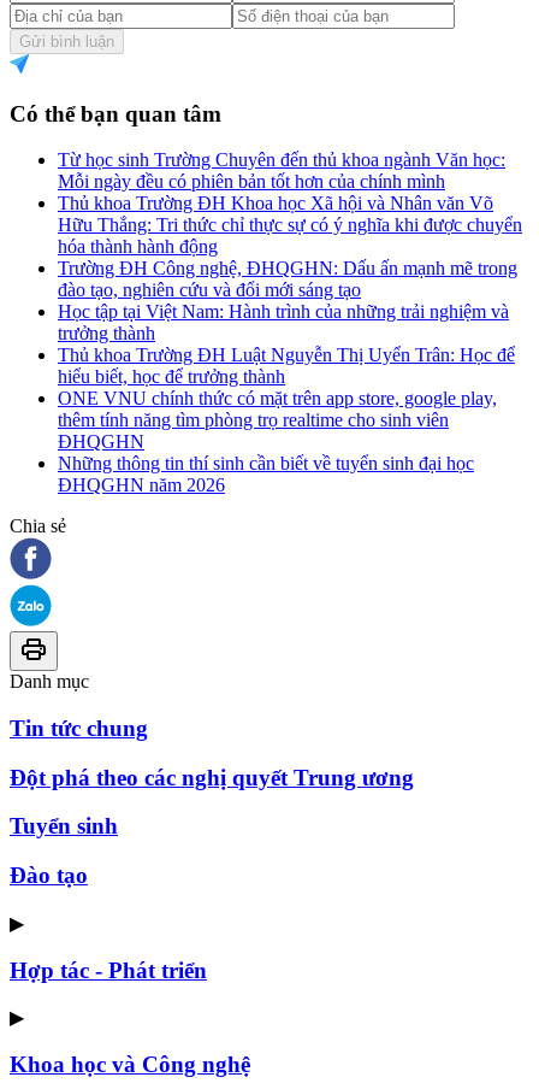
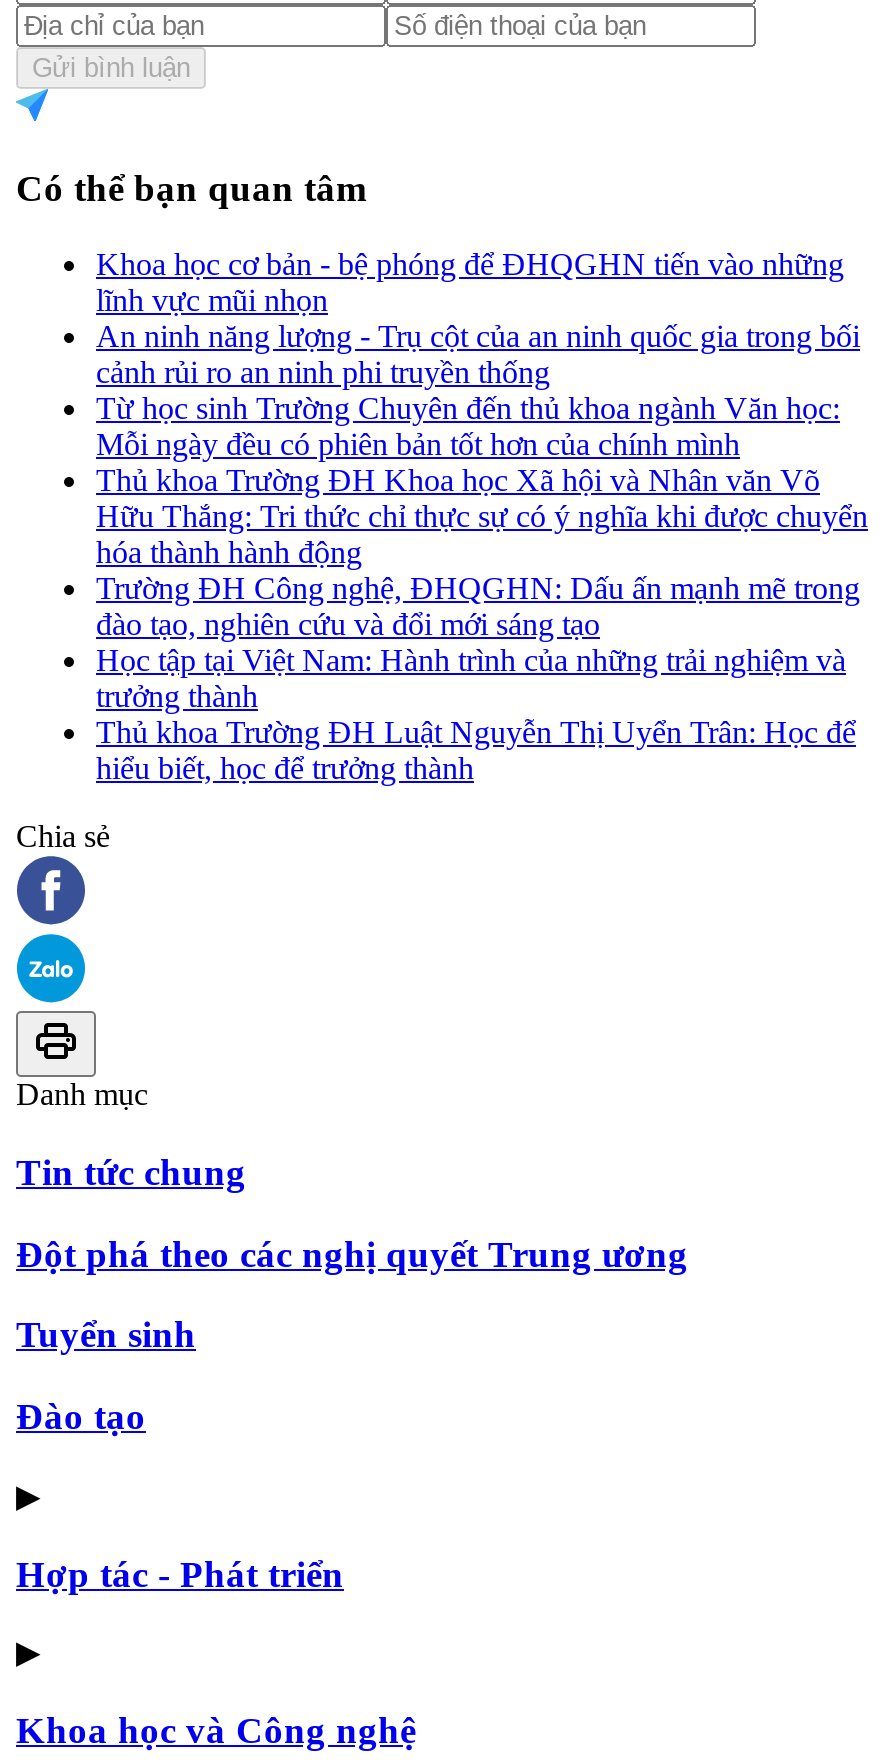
+ Khoa học cơ bản - bệ phóng để ĐHQGHN tiến vào những
+ lĩnh vực mũi nhọn
+ An ninh năng lượng - Trụ cột của an ninh quốc gia trong bối
+ cảnh rủi ro an ninh phi truyền thống

moved down: Từ học sinh Trường Chuyên đến thủ khoa ngành Văn học: | Mỗi ngày đều có phiên bản tốt hơn của chính mình | Thủ khoa Trường ĐH Khoa học Xã hội và Nhân văn Võ | ... | Thủ khoa Trường ĐH Luật Nguyễn Thị Uyển Trân: Học để | hiểu biết, học để trưởng thành

- ONE VNU chính thức có mặt trên app store, google play,
- thêm tính năng tìm phòng trọ realtime cho sinh viên
- ĐHQGHN
- Những thông tin thí sinh cần biết về tuyển sinh đại học
- ĐHQGHN năm 2026
